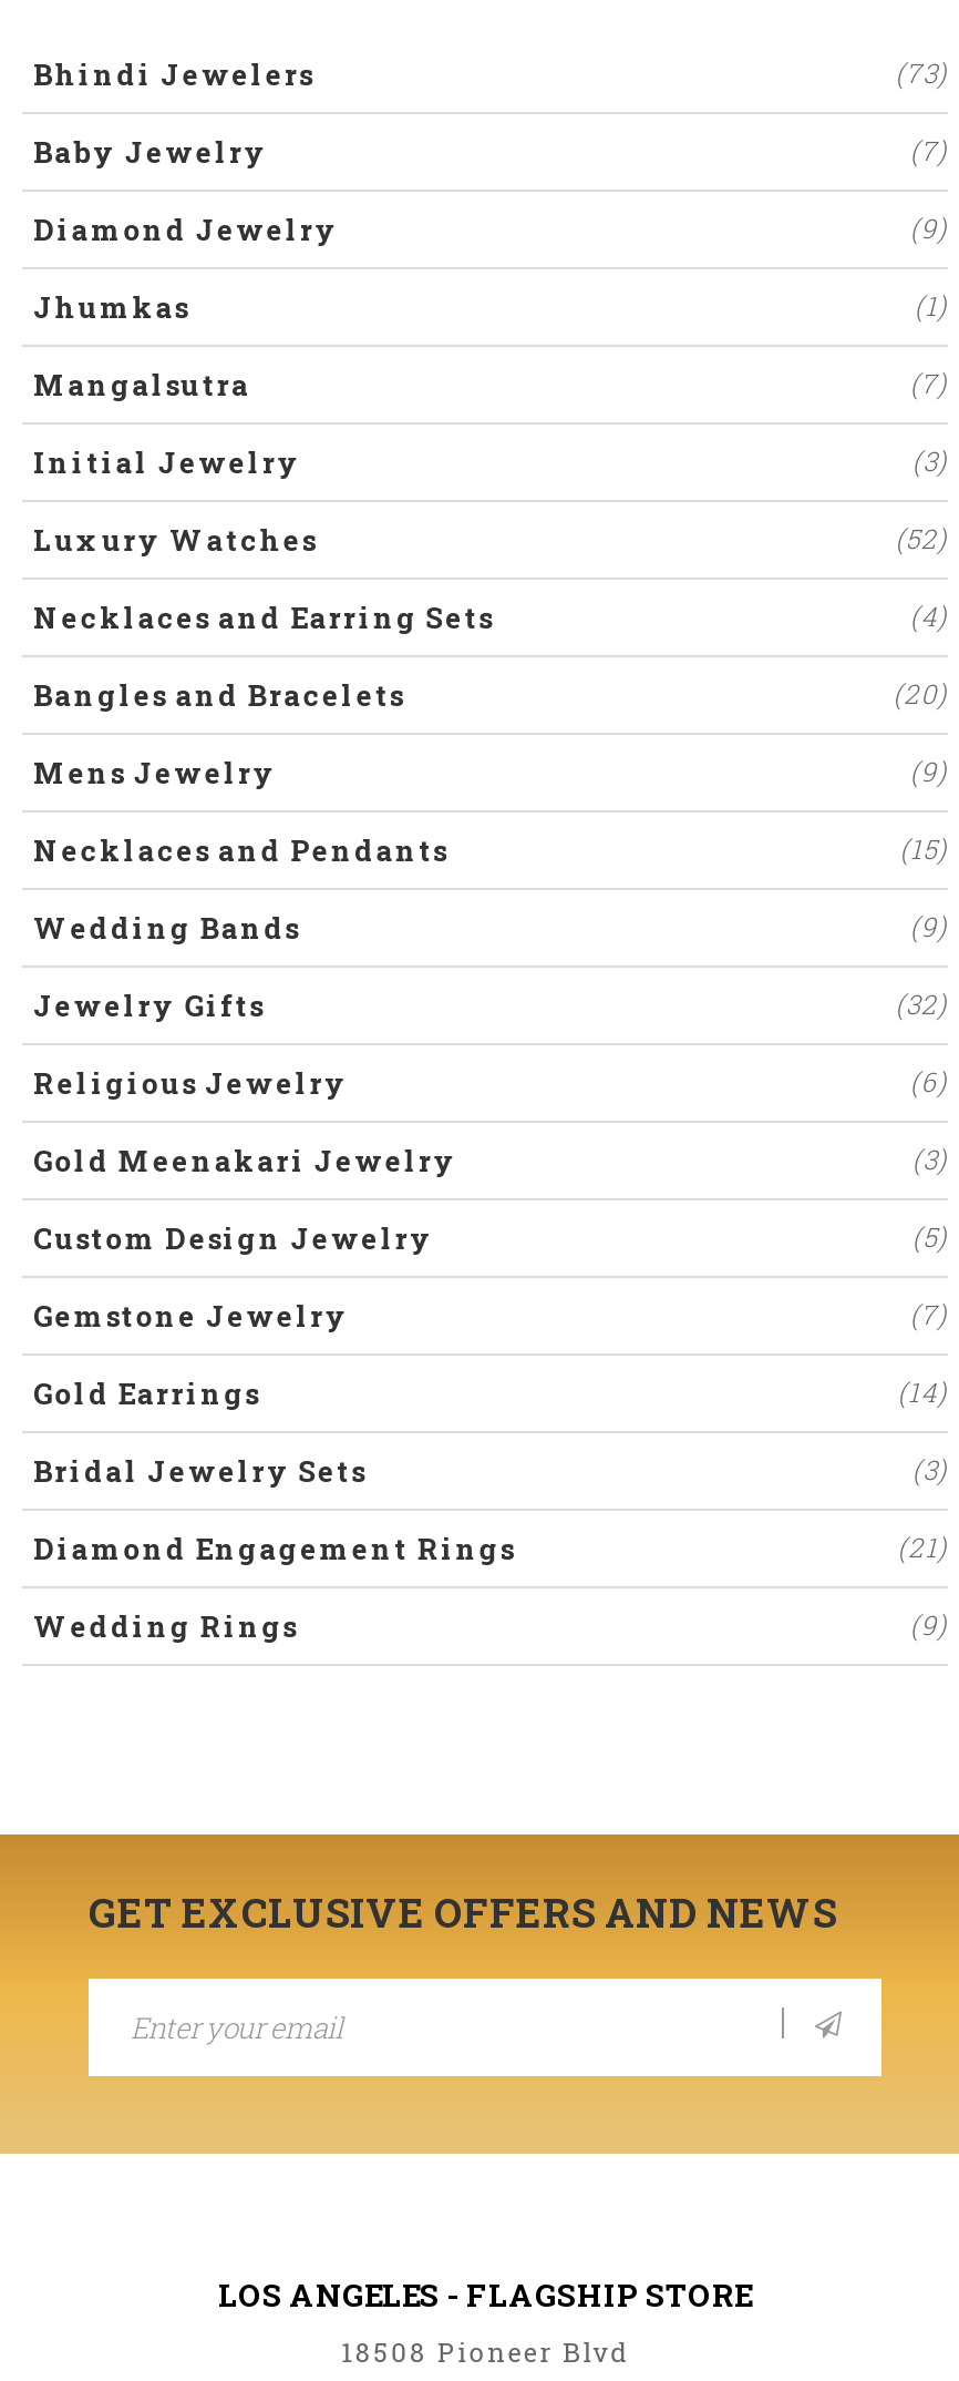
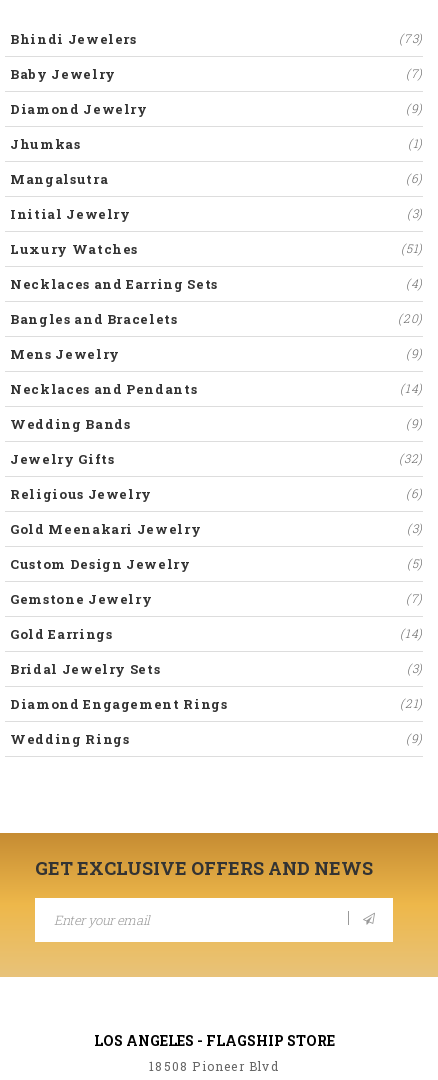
- (7)
+ (6)

- (52)
+ (51)

- (15)
+ (14)
